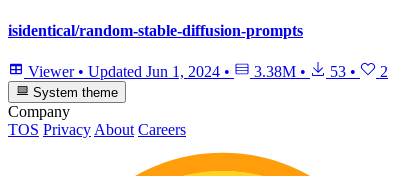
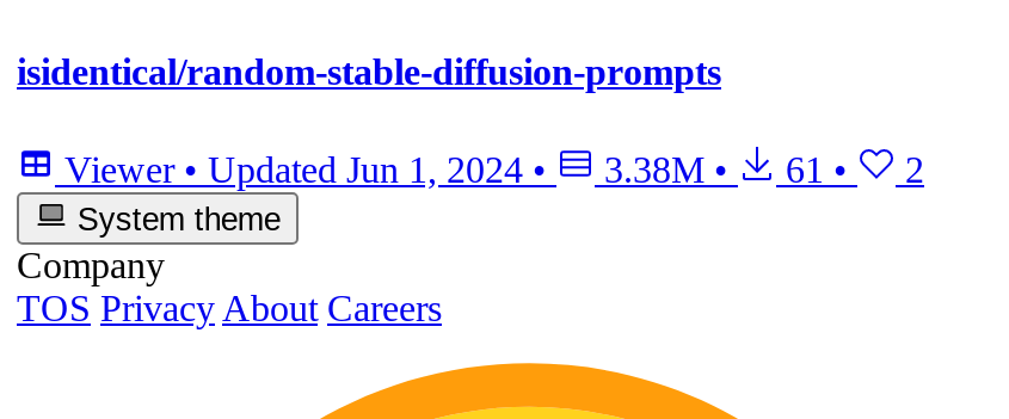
- Viewer • Updated Jun 1, 2024 • 3.38M • 53 • 2
+ Viewer • Updated Jun 1, 2024 • 3.38M • 61 • 2
